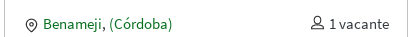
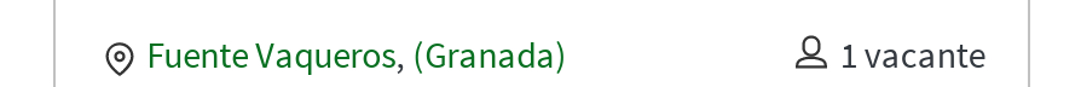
- Benameji, (Córdoba)
+ Fuente Vaqueros, (Granada)
